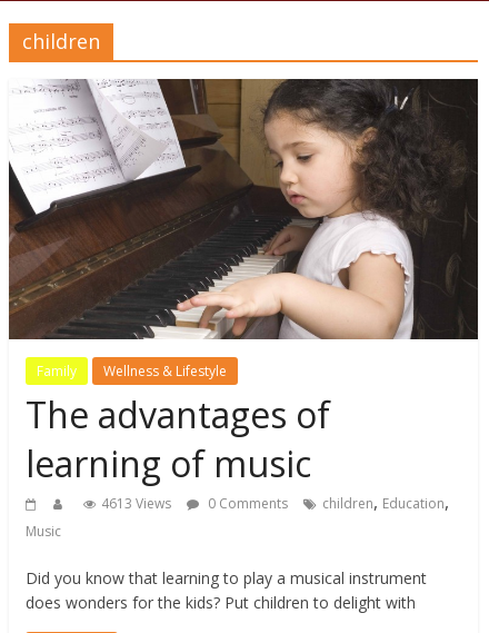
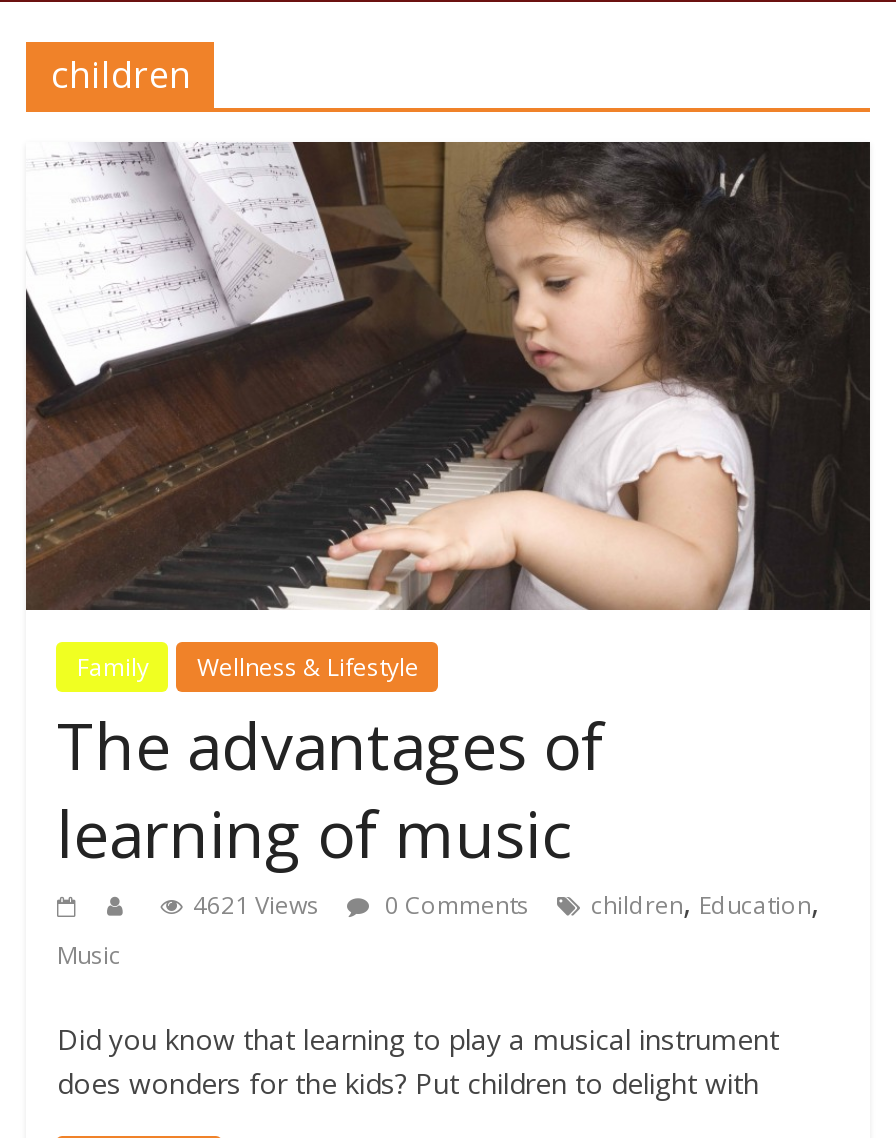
- 4613 Views 0 Comments children, Education,
+ 4621 Views 0 Comments children, Education,
